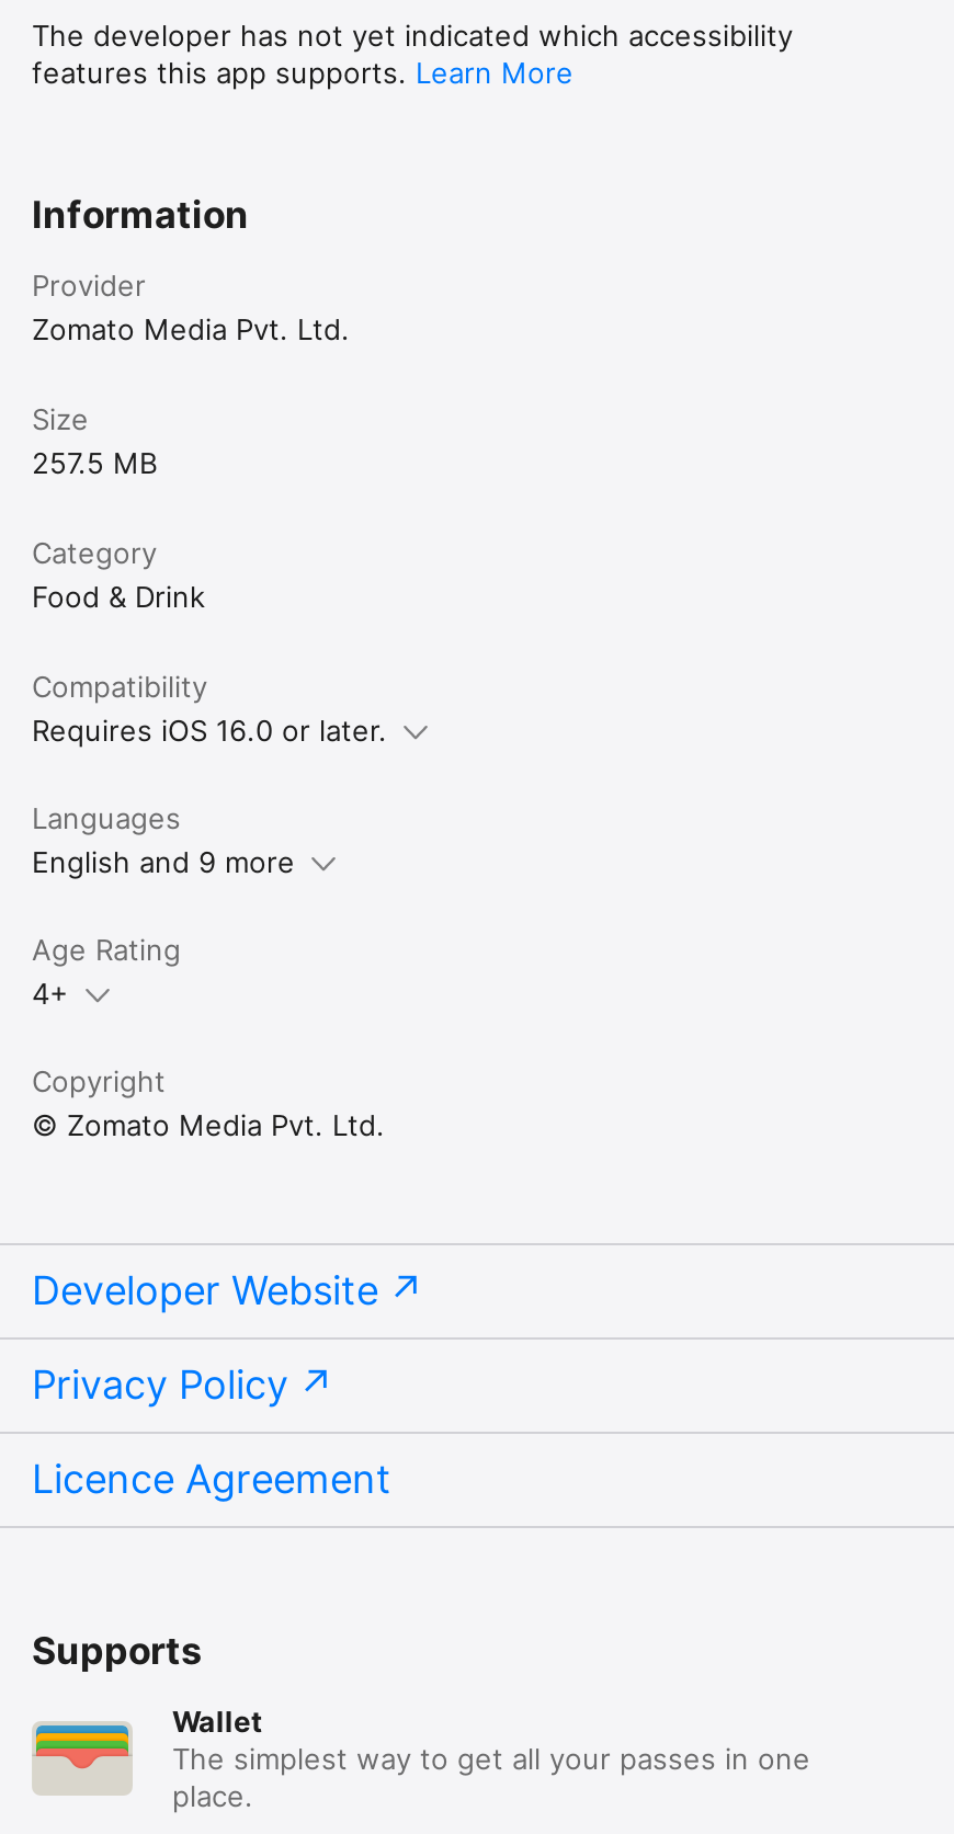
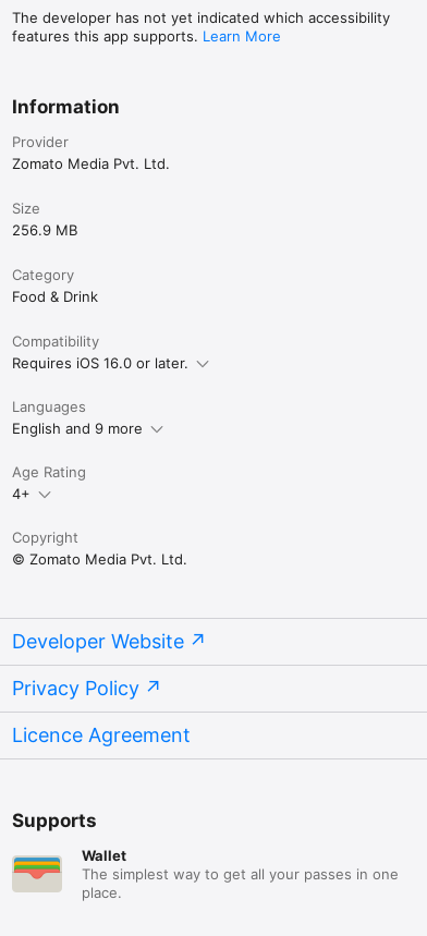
- 257.5 MB
+ 256.9 MB
